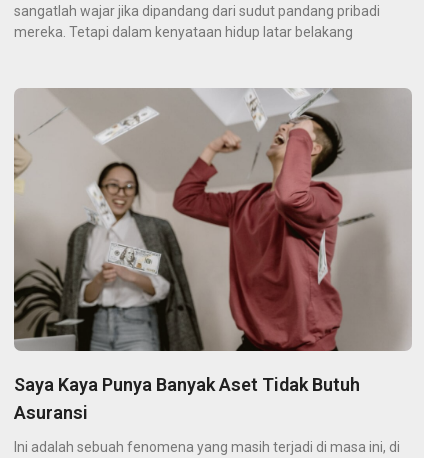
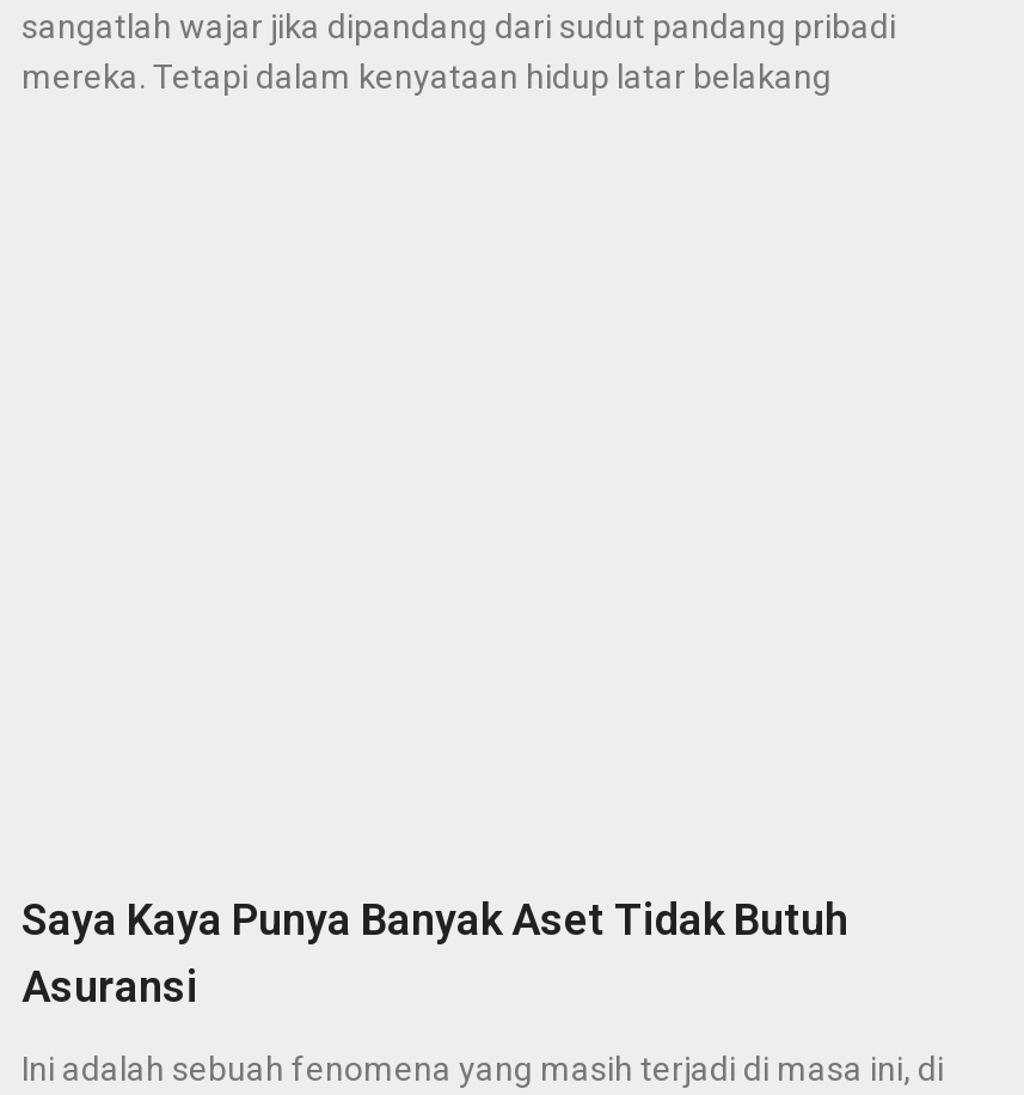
- [image]
